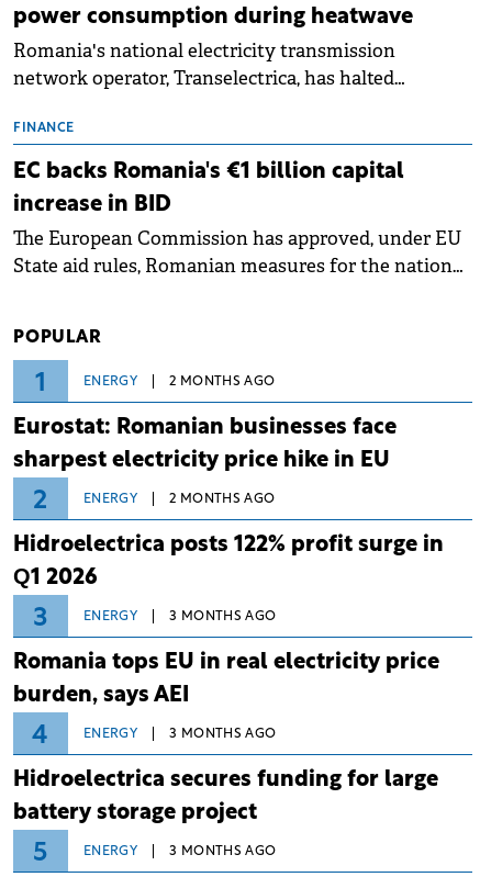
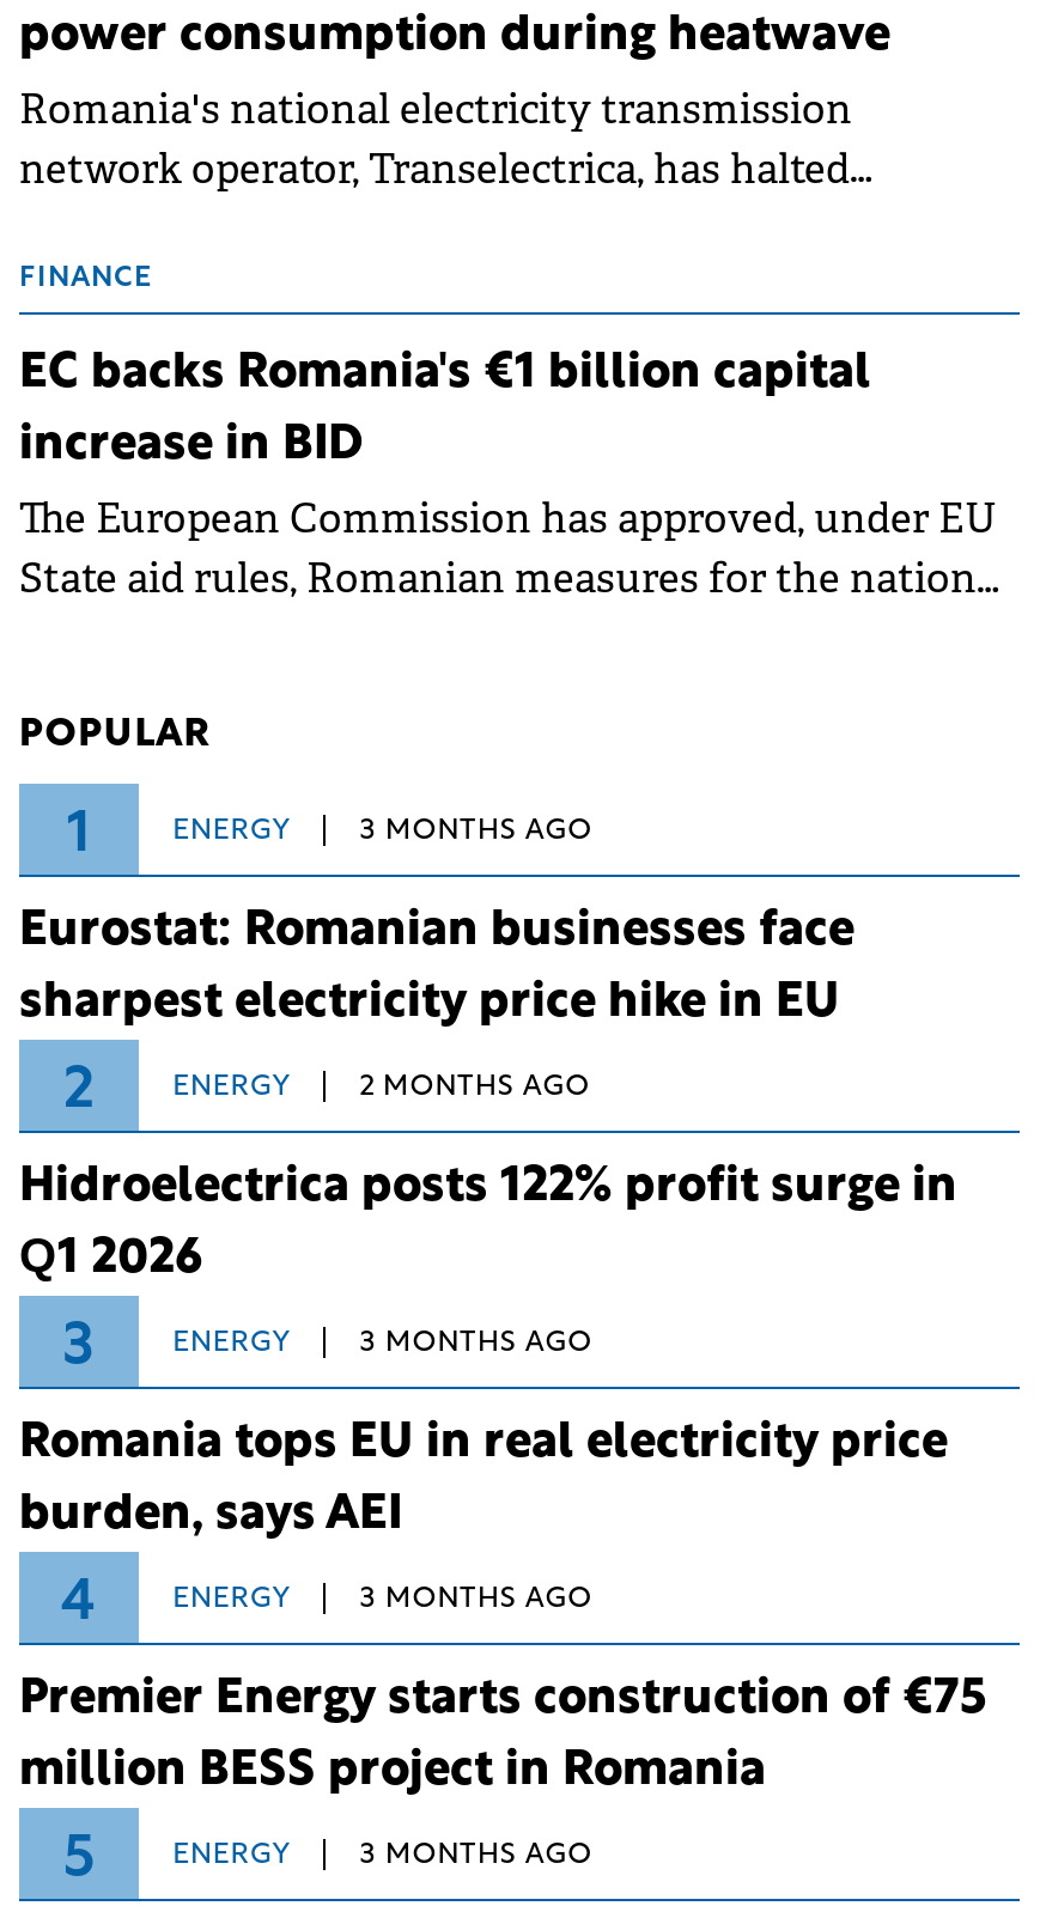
- 2 MONTHS AGO
+ 3 MONTHS AGO

- Hidroelectrica secures funding for large
+ Premier Energy starts construction of €75

- battery storage project
+ million BESS project in Romania
